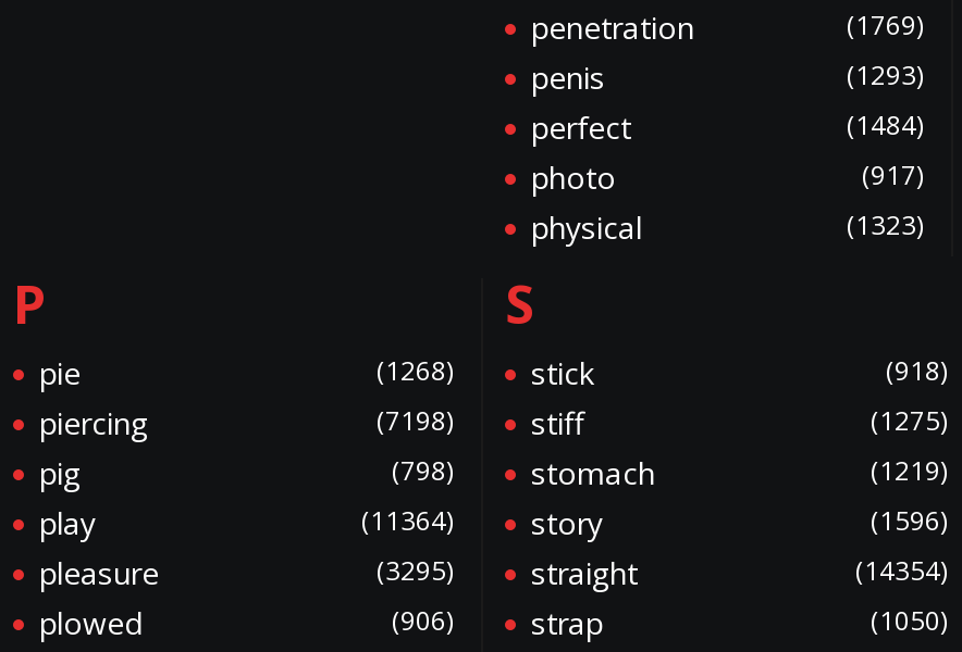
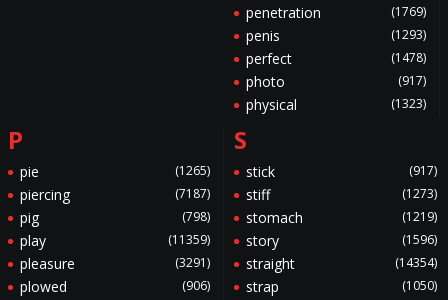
- (1484)
+ (1478)

- (1268)
+ (1265)

- (918)
+ (917)

- (7198)
+ (7187)

- (1275)
+ (1273)

- (11364)
+ (11359)

- (3295)
+ (3291)
